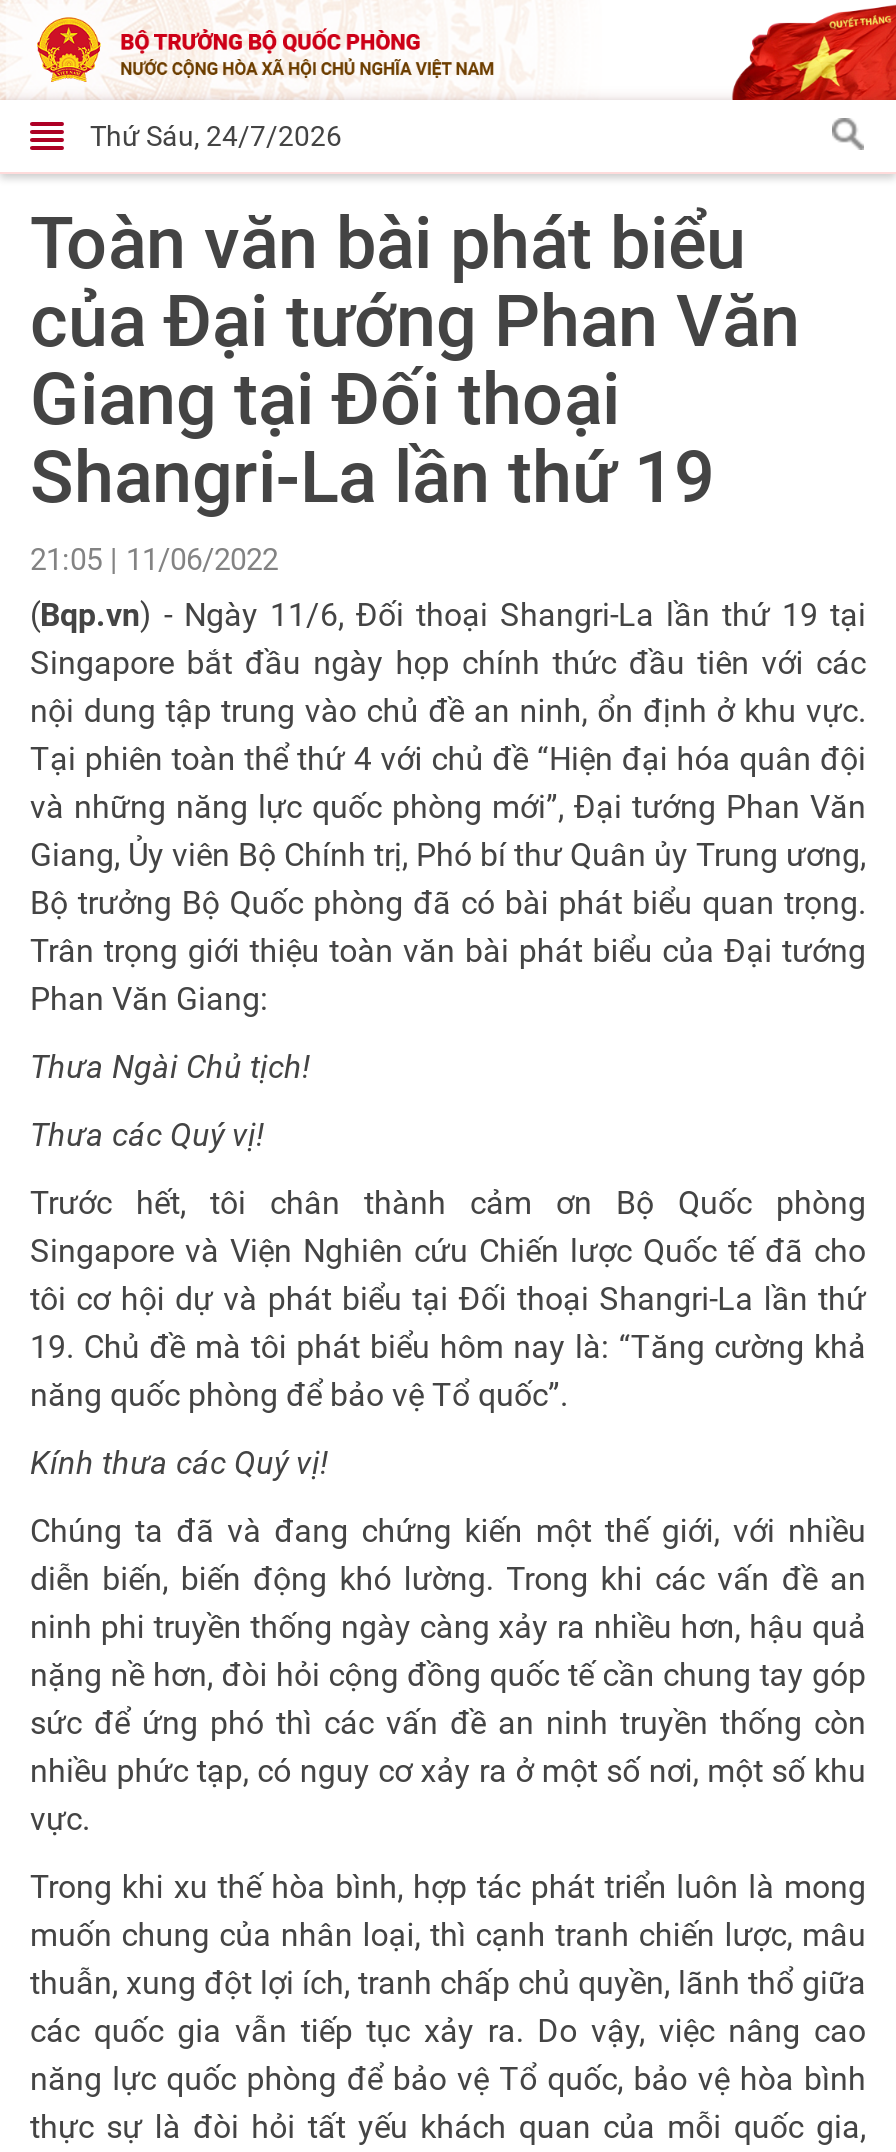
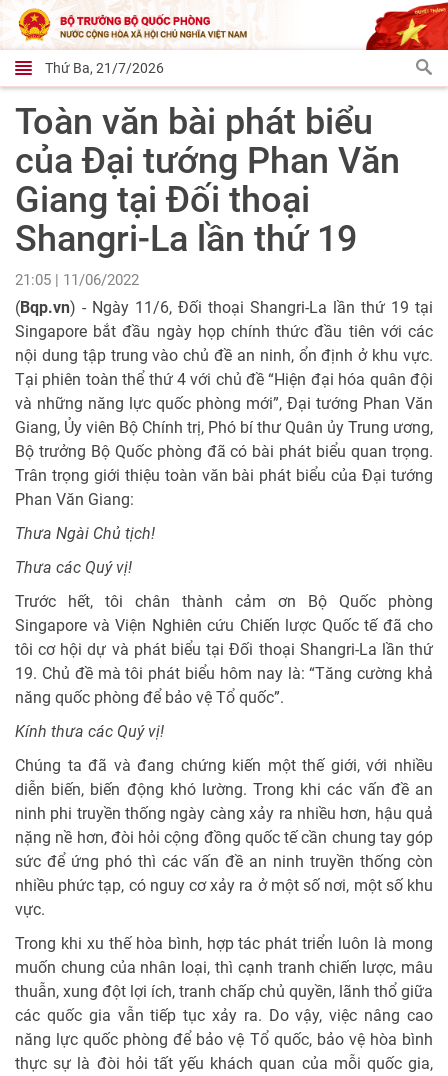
- Thứ Sáu, 24/7/2026
+ Thứ Ba, 21/7/2026
